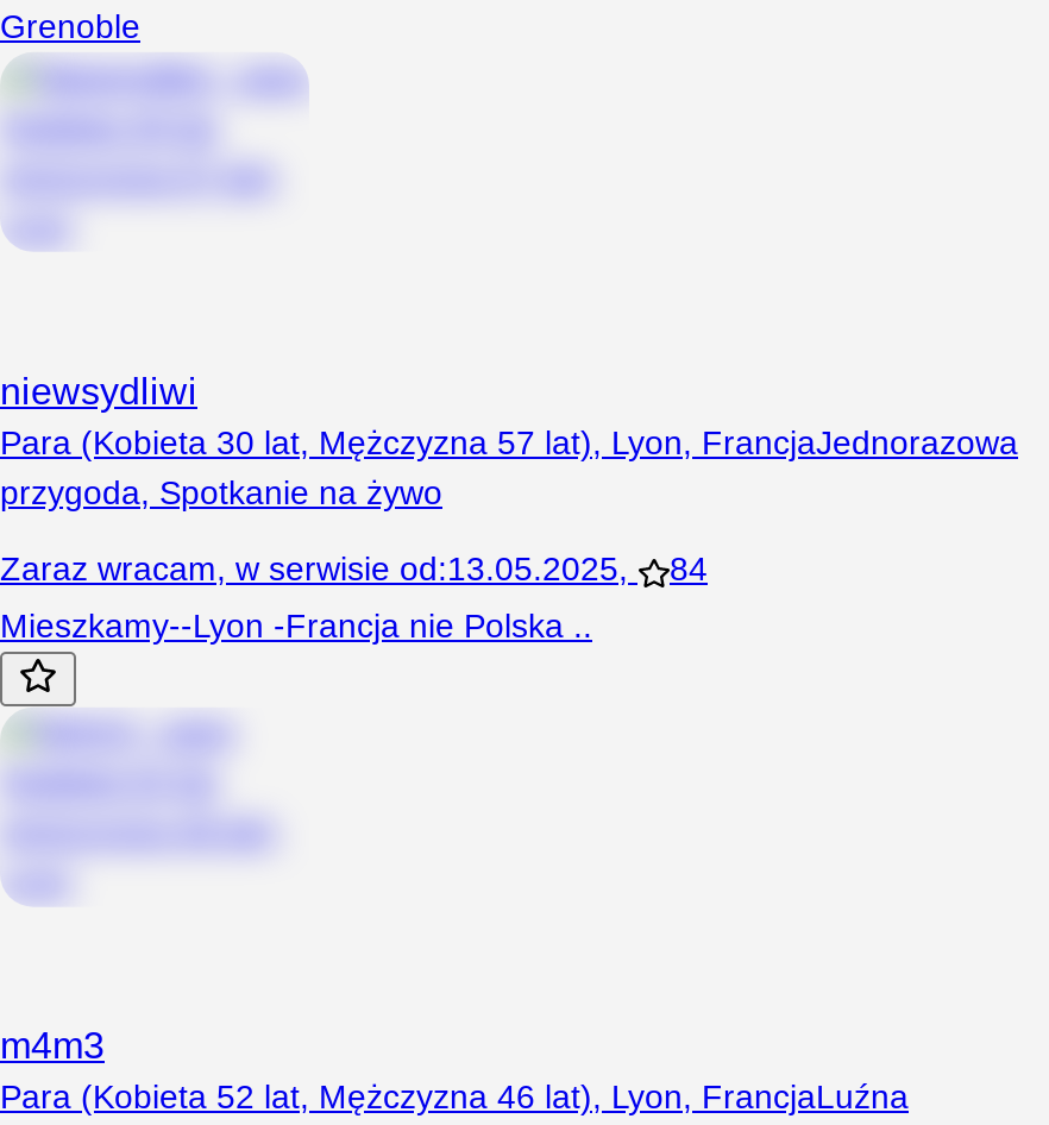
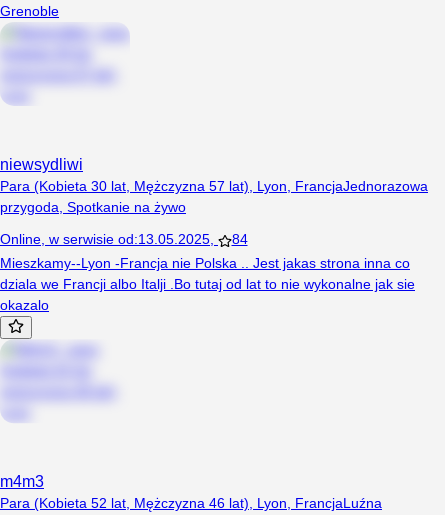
- Zaraz wracam, w serwisie od: 13.05.2025,
+ Online, w serwisie od: 13.05.2025,

- Mieszkamy--Lyon -Francja nie Polska ..
+ Mieszkamy--Lyon -Francja nie Polska .. Jest jakas strona inna co
+ dziala we Francji albo Italji .Bo tutaj od lat to nie wykonalne jak sie
+ okazalo
